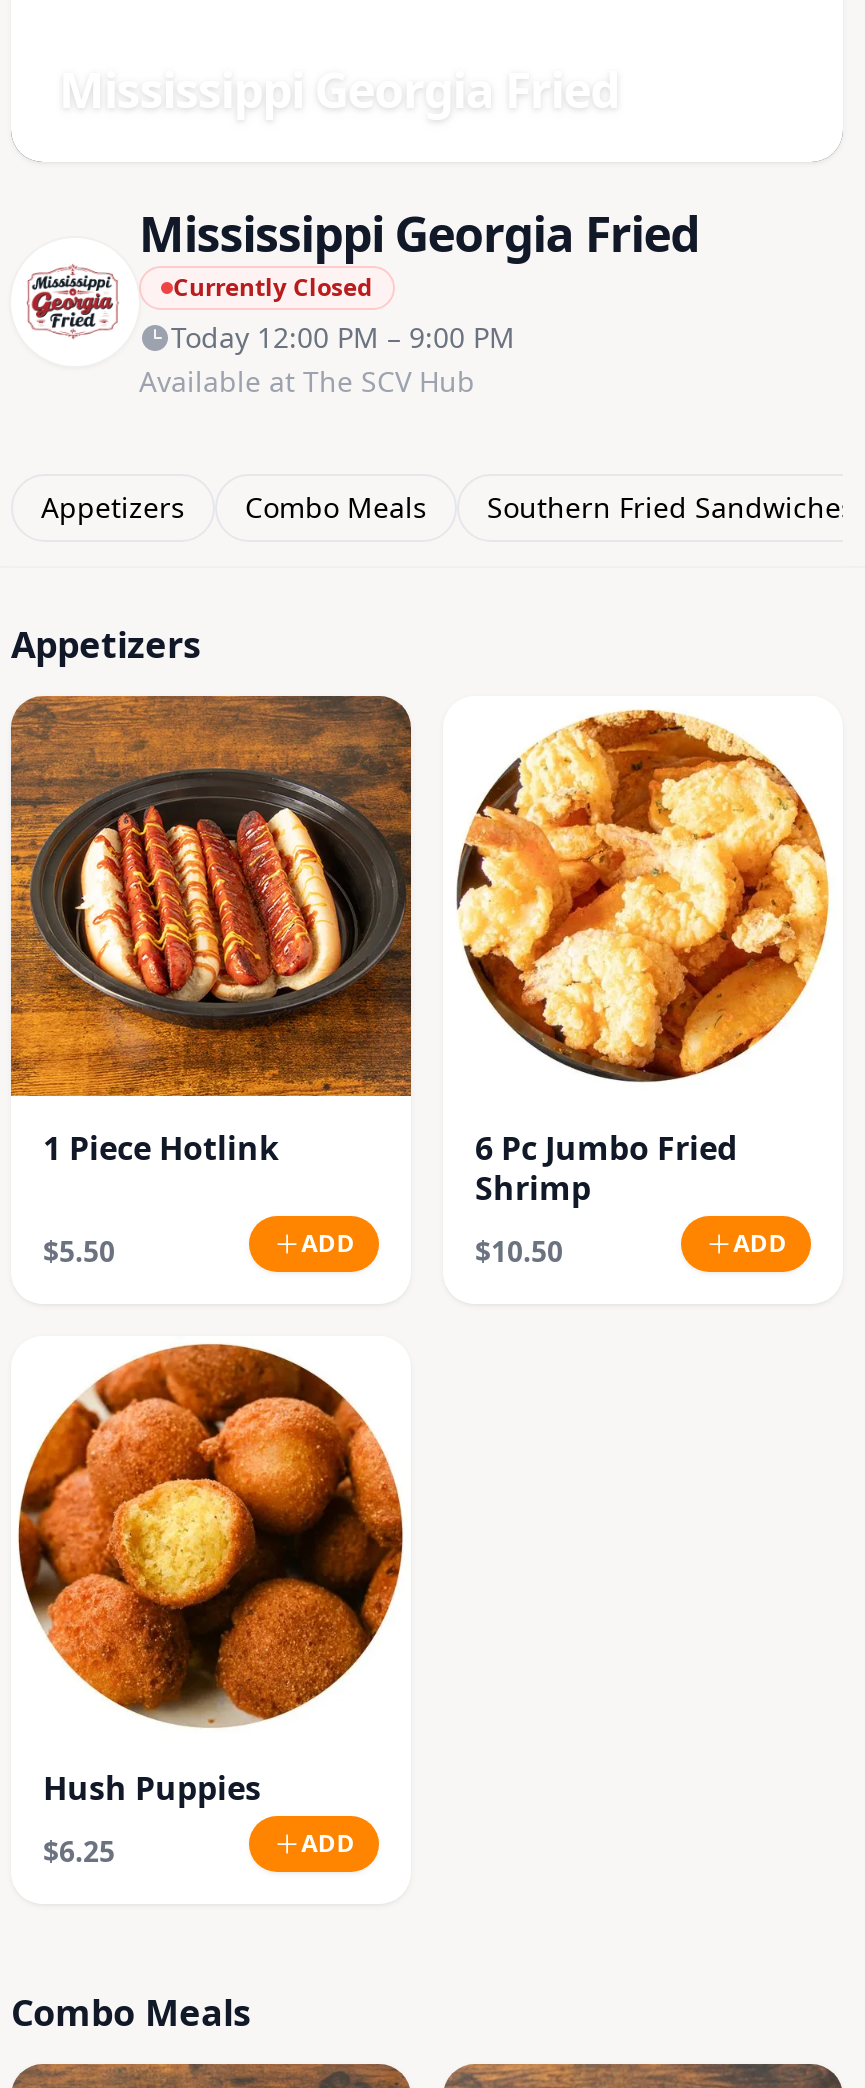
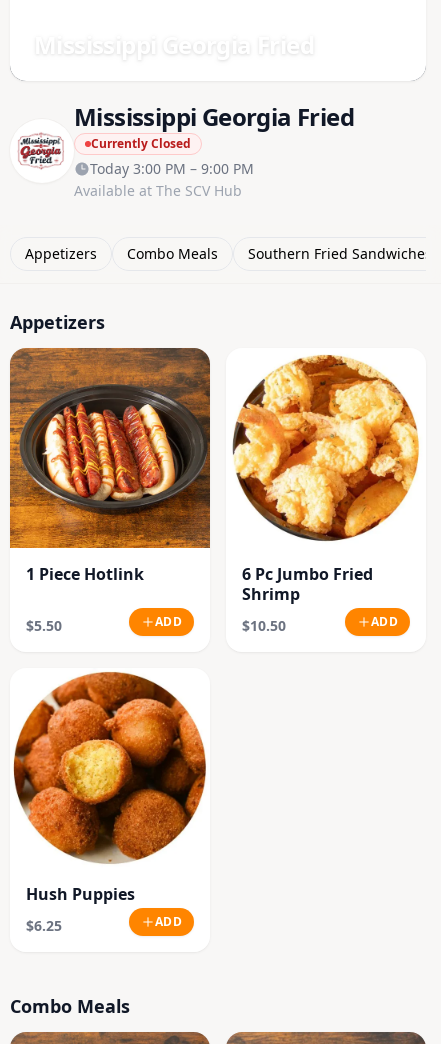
- Today 12:00 PM – 9:00 PM
+ Today 3:00 PM – 9:00 PM
